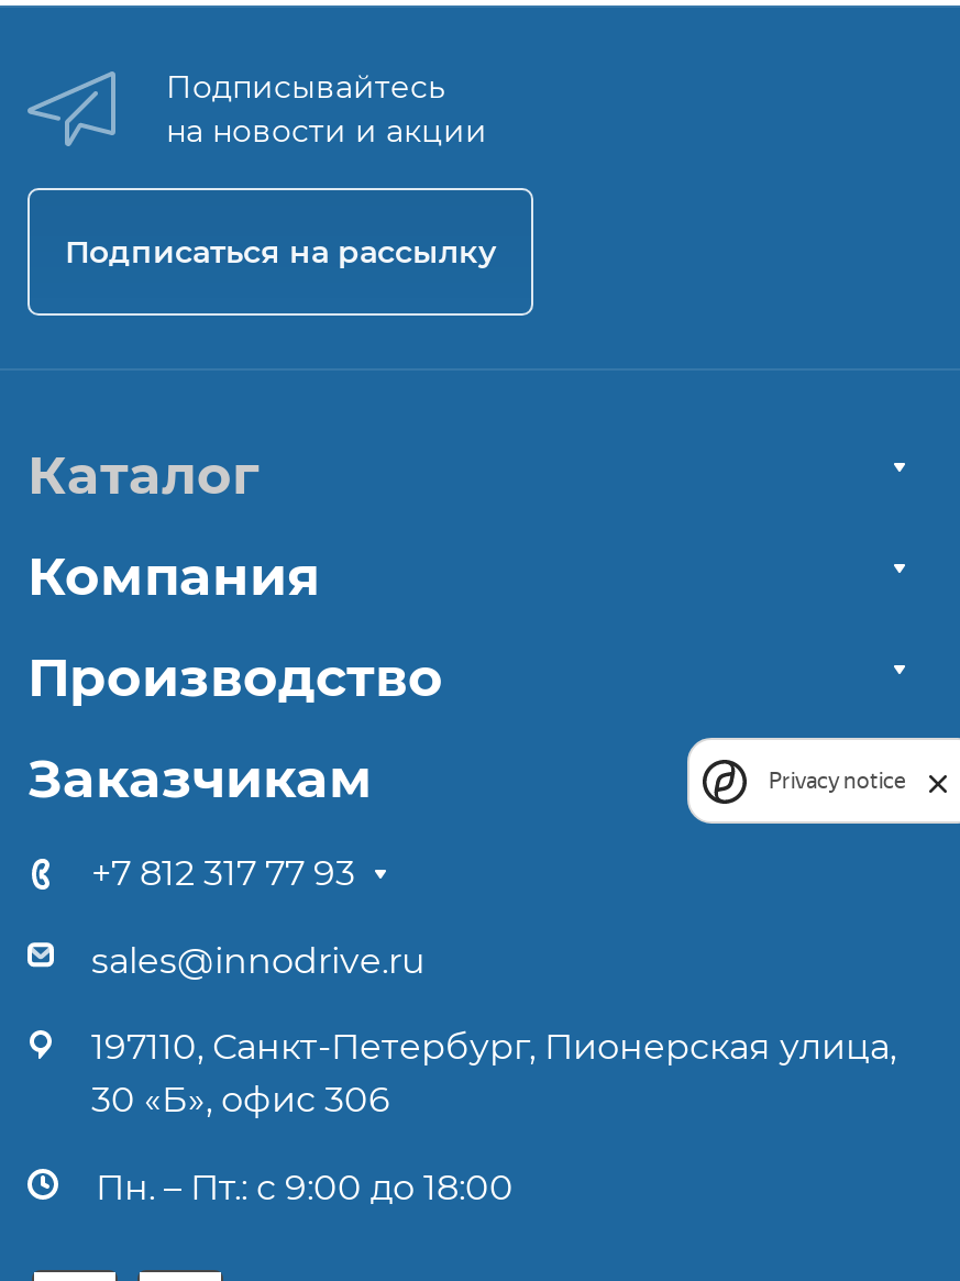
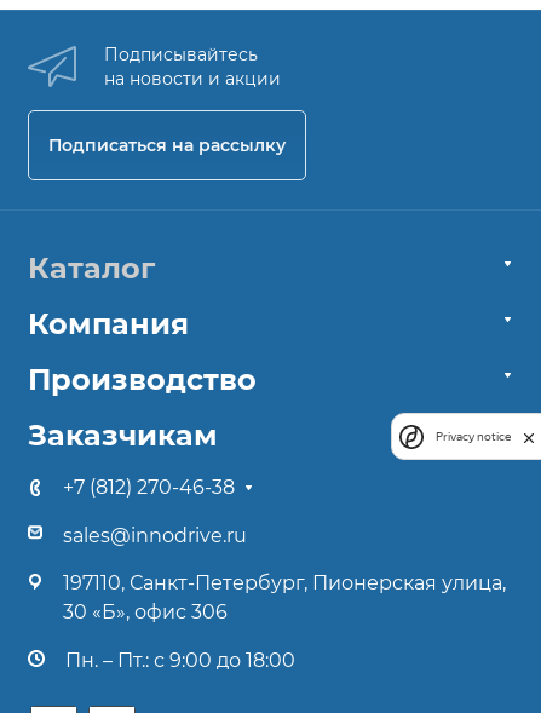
- +7 812 317 77 93
+ +7 (812) 270-46-38
